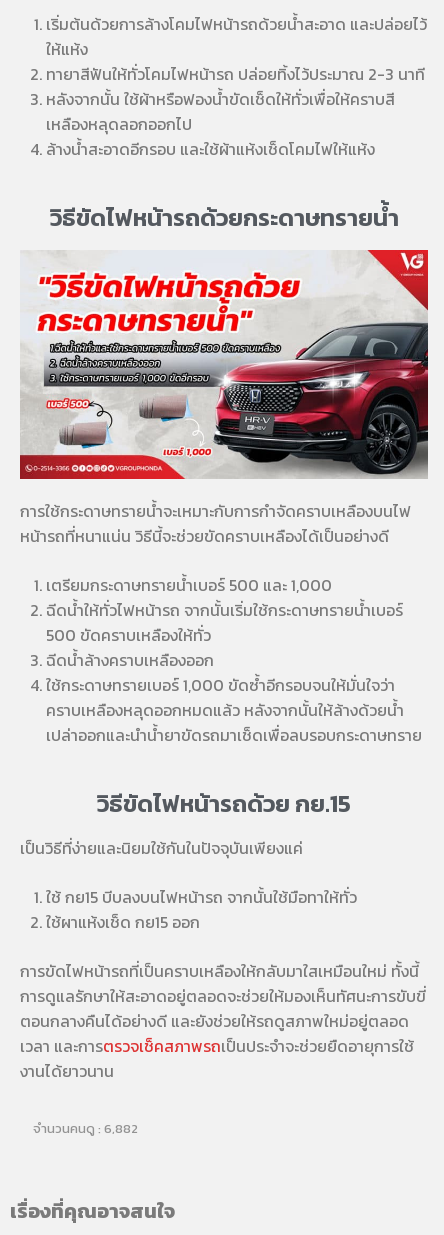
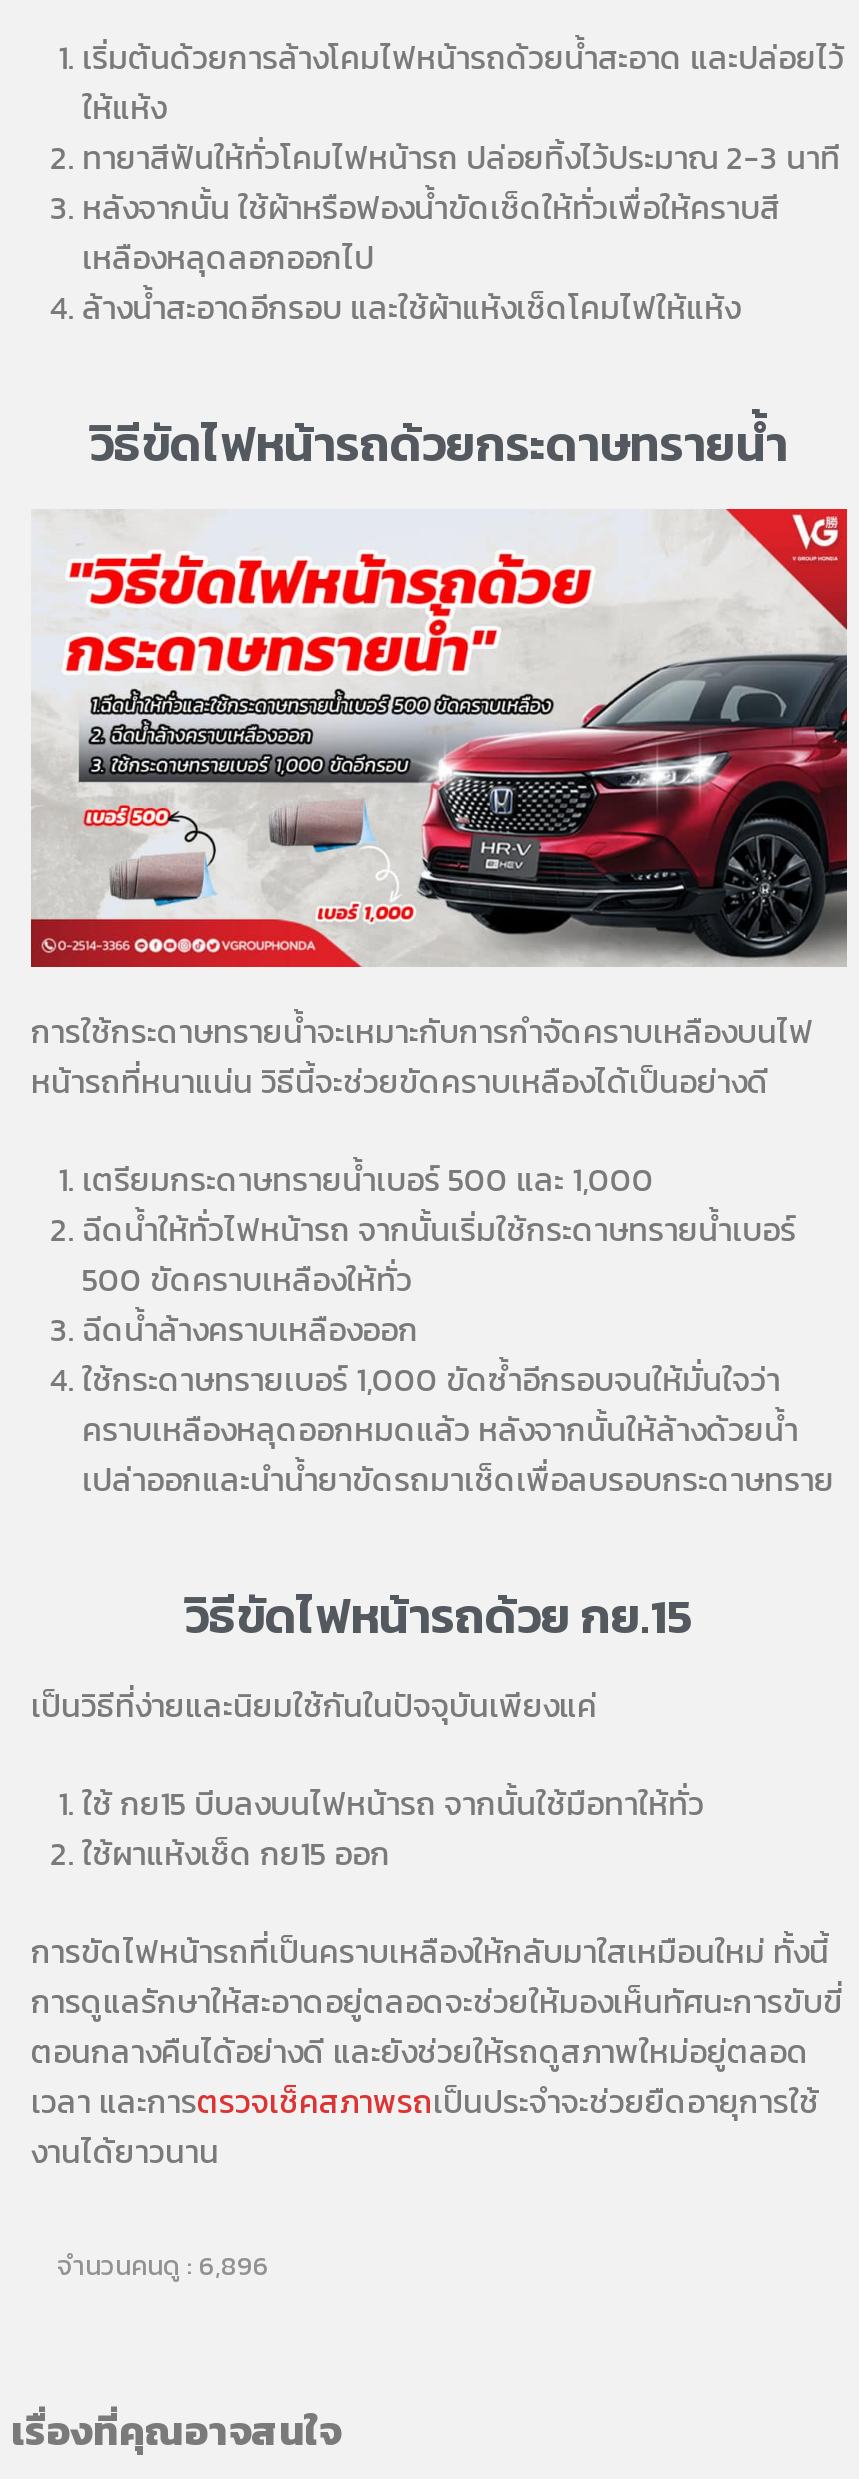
- จำนวนคนดู : 6,882
+ จำนวนคนดู : 6,896
